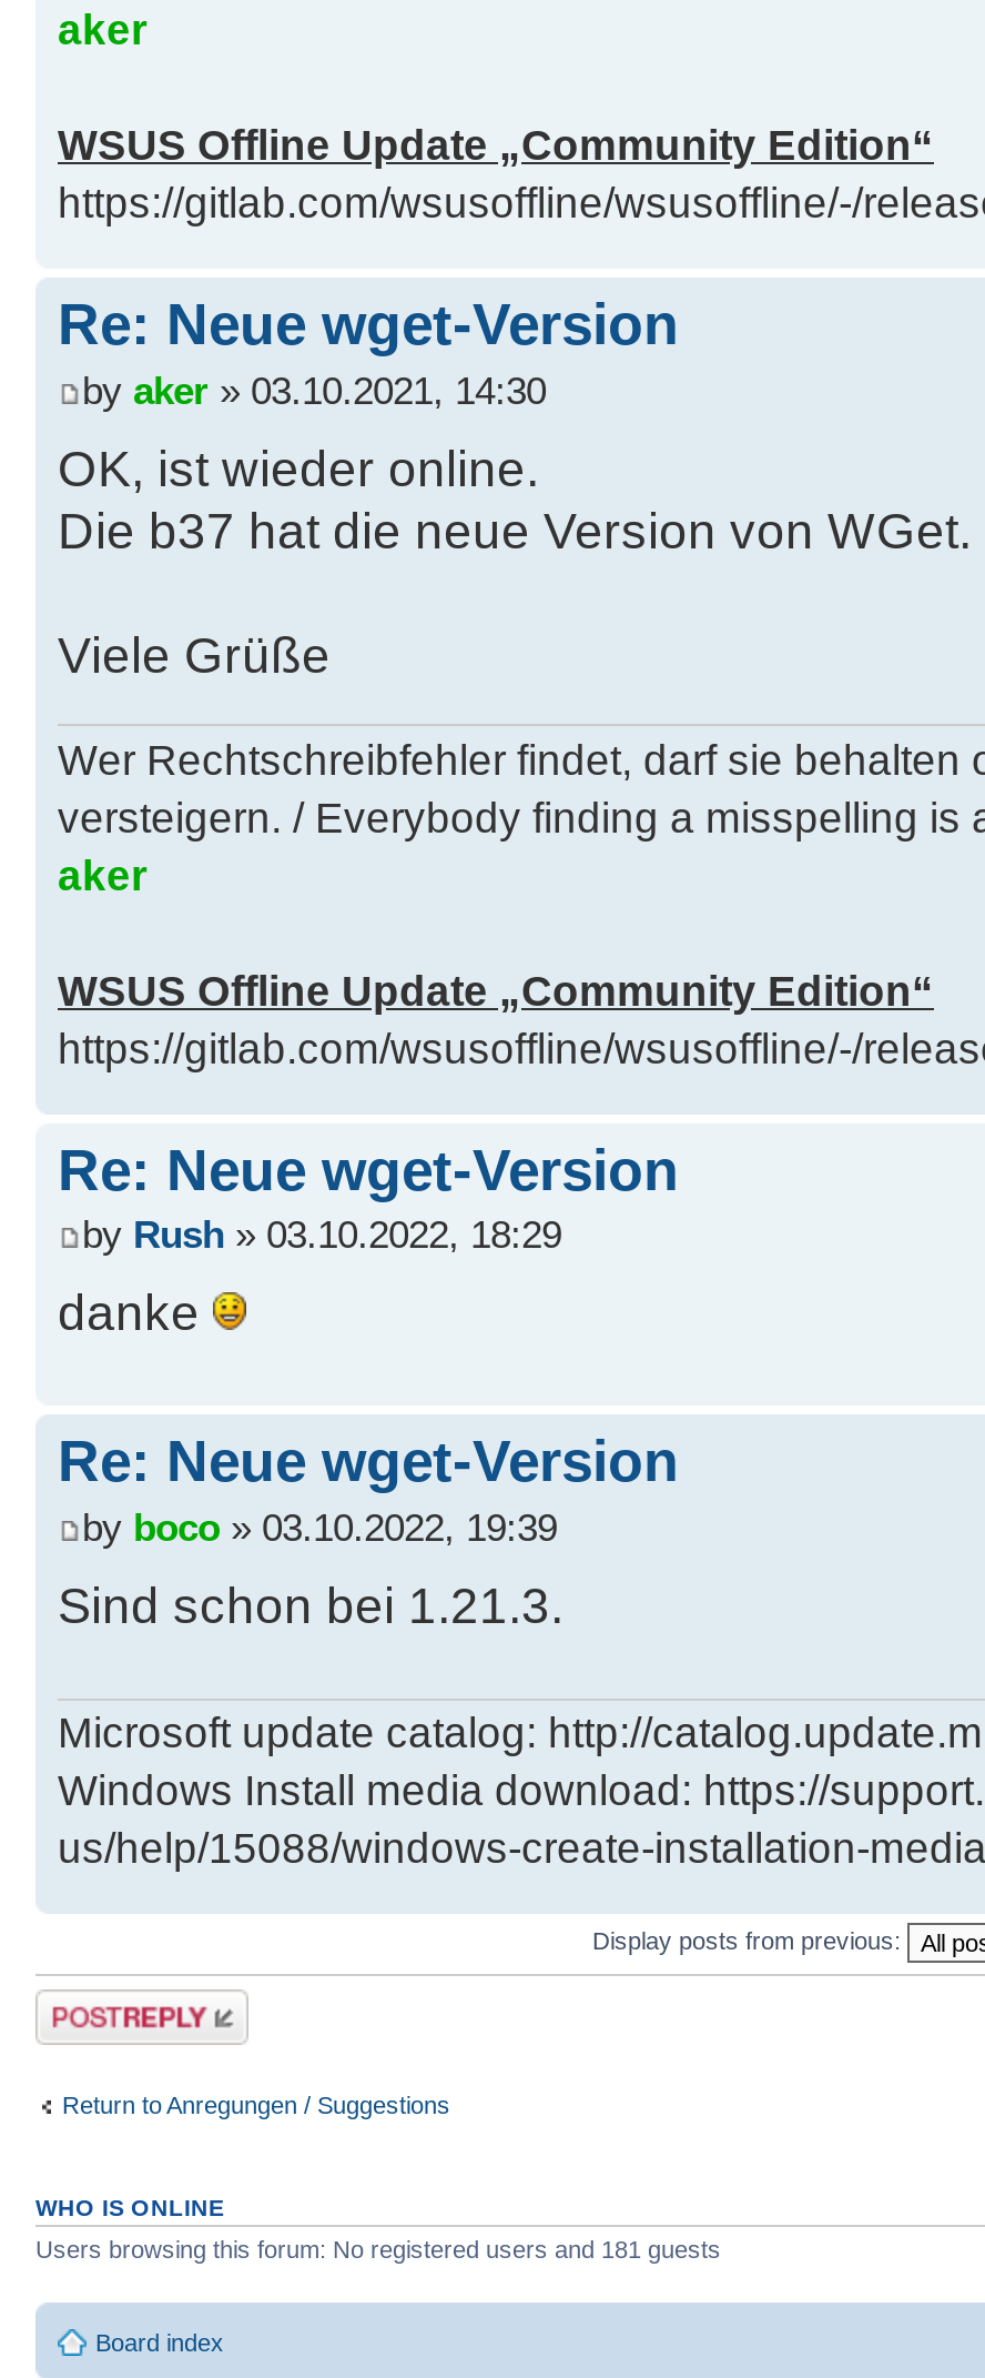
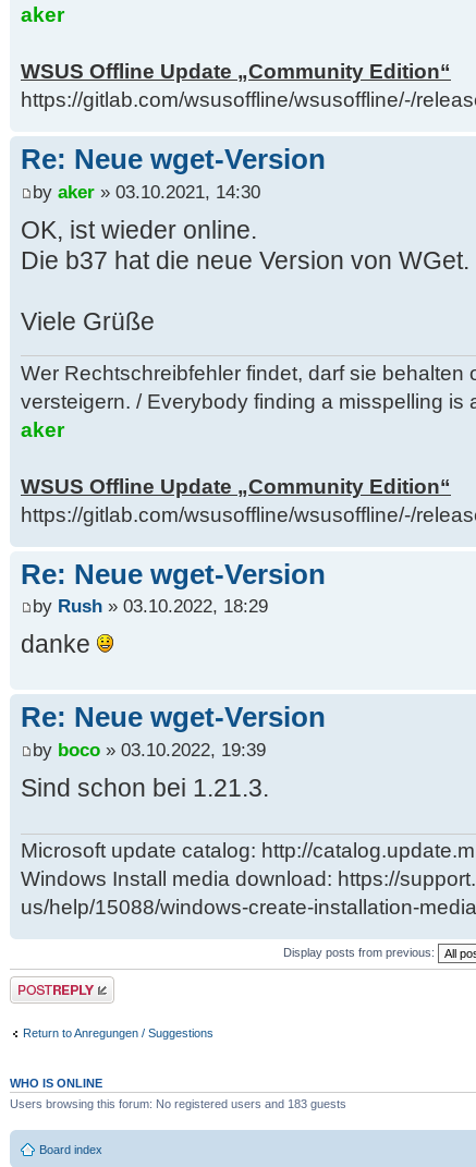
- Users browsing this forum: No registered users and 181 guests
+ Users browsing this forum: No registered users and 183 guests
